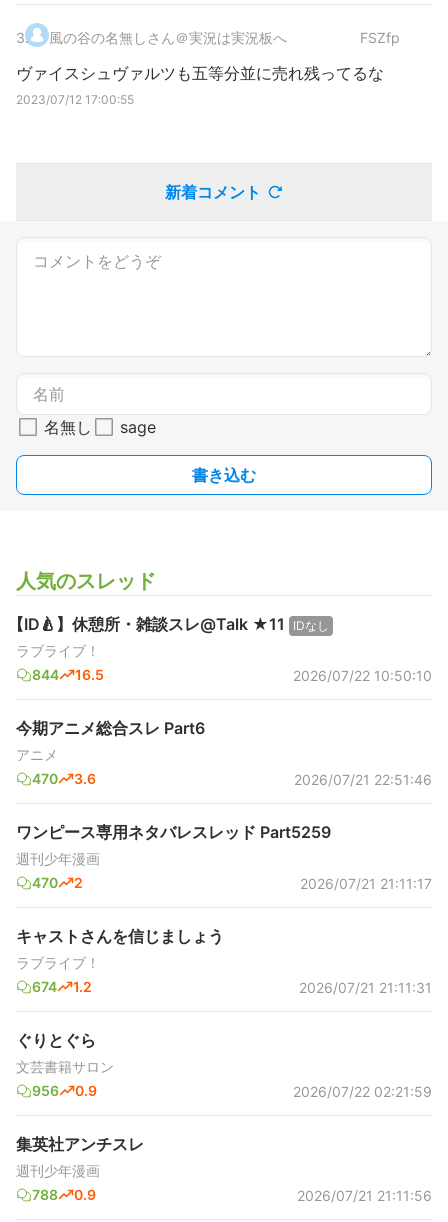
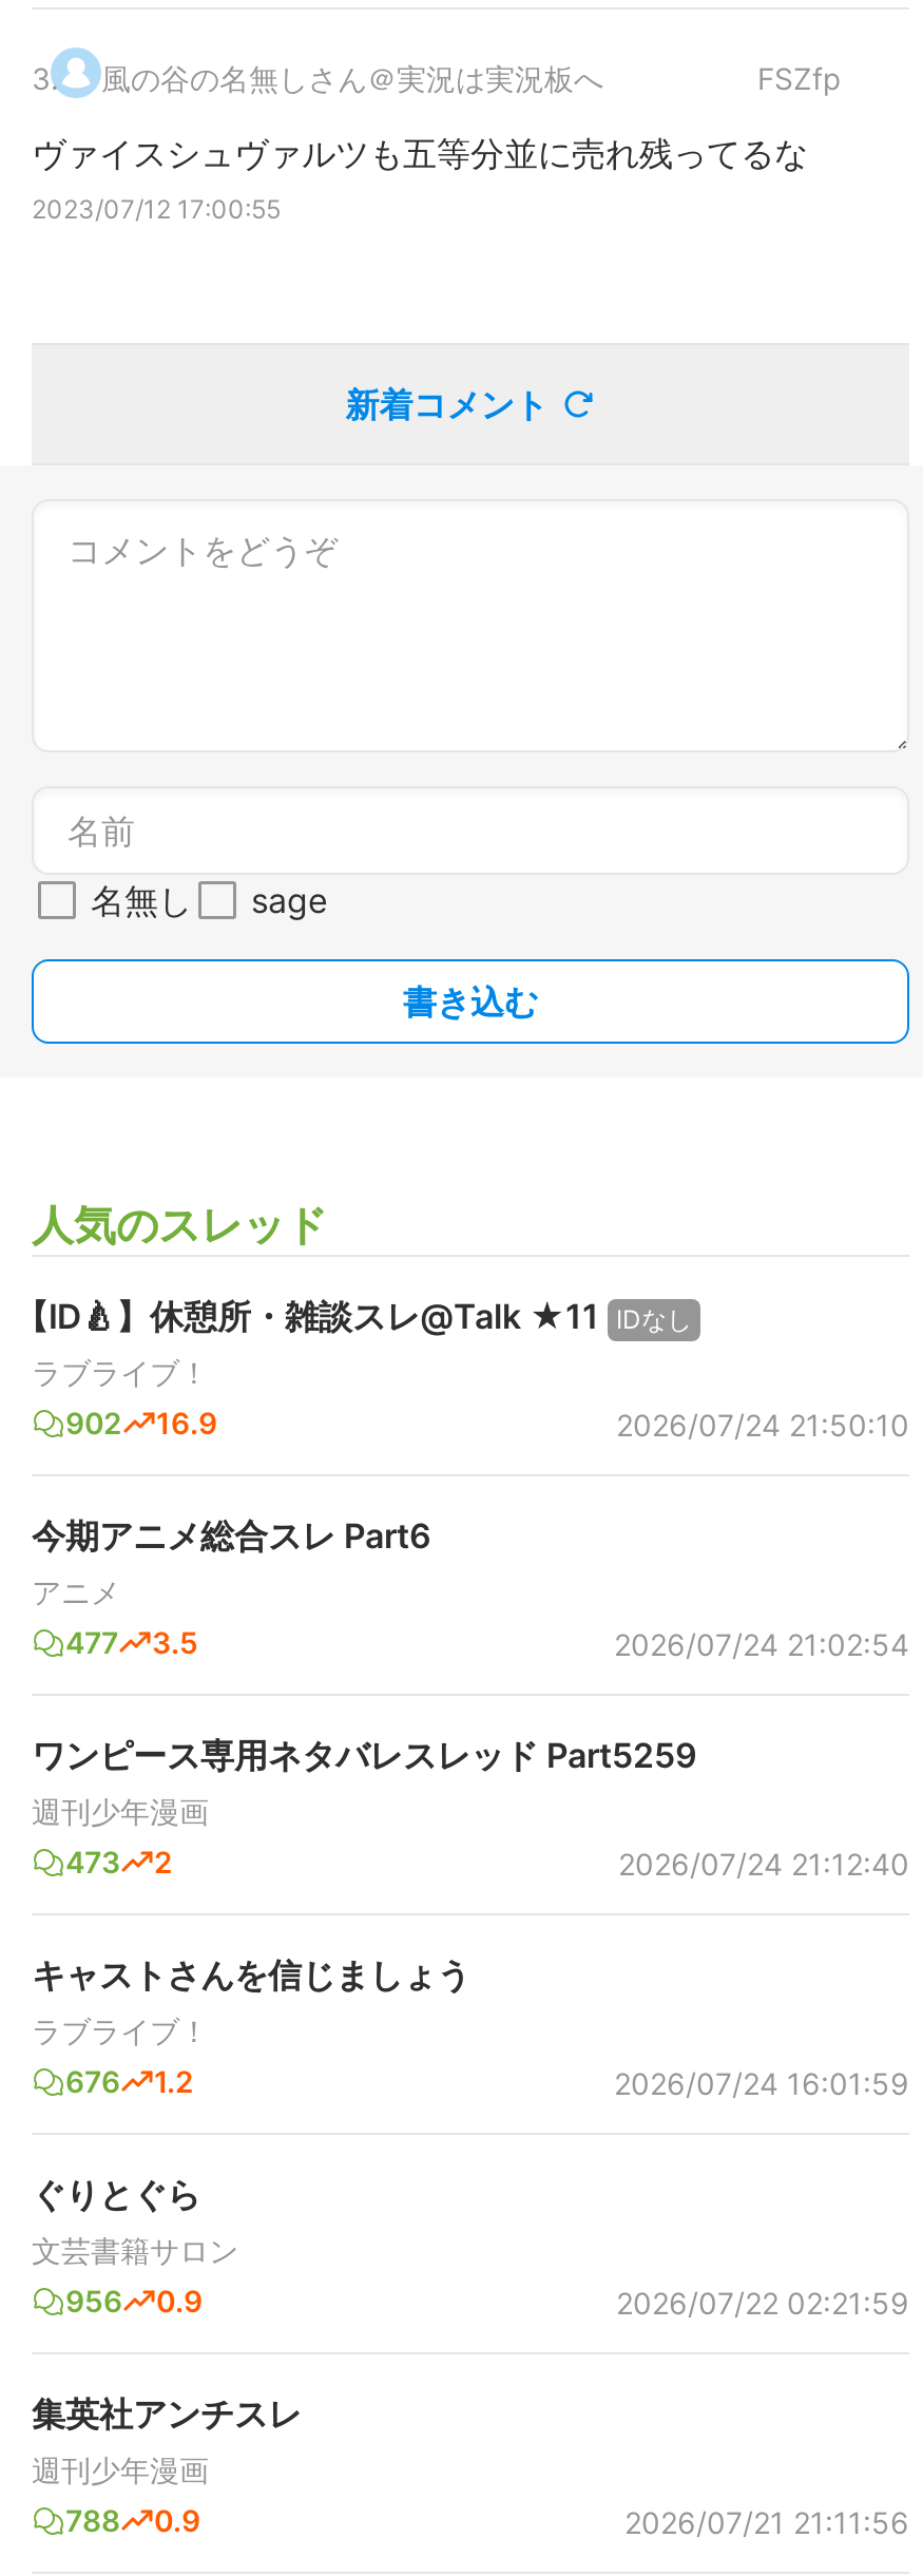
- 844
+ 902

- 16.5
+ 16.9

- 2026/07/22 10:50:10
+ 2026/07/24 21:50:10

- 470
+ 477

- 3.6
+ 3.5

- 2026/07/21 22:51:46
+ 2026/07/24 21:02:54

- 470 2
+ 473 2

- 2026/07/21 21:11:17
+ 2026/07/24 21:12:40

- 674 1.2
+ 676 1.2

- 2026/07/21 21:11:31
+ 2026/07/24 16:01:59
